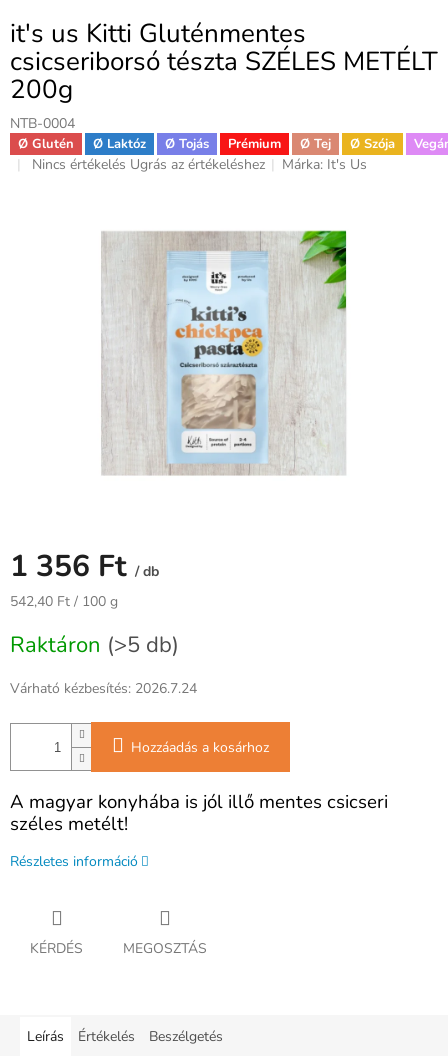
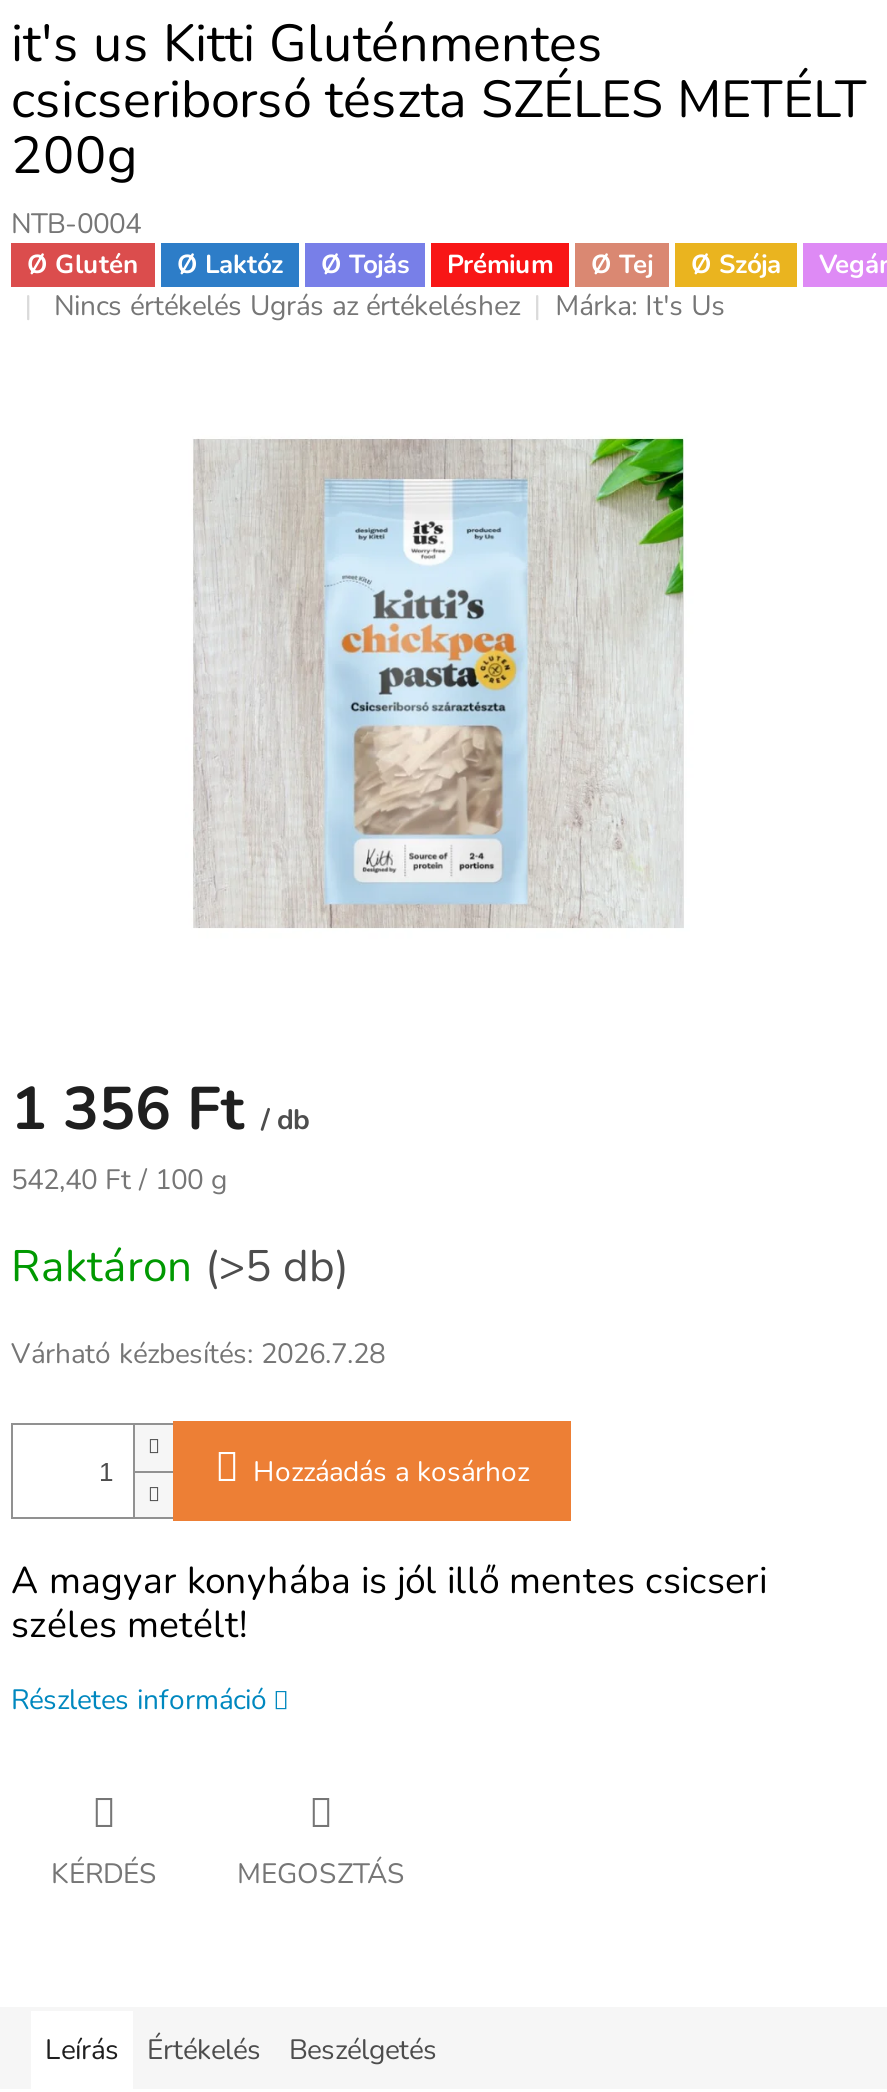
- Várható kézbesítés: 2026.7.24
+ Várható kézbesítés: 2026.7.28
